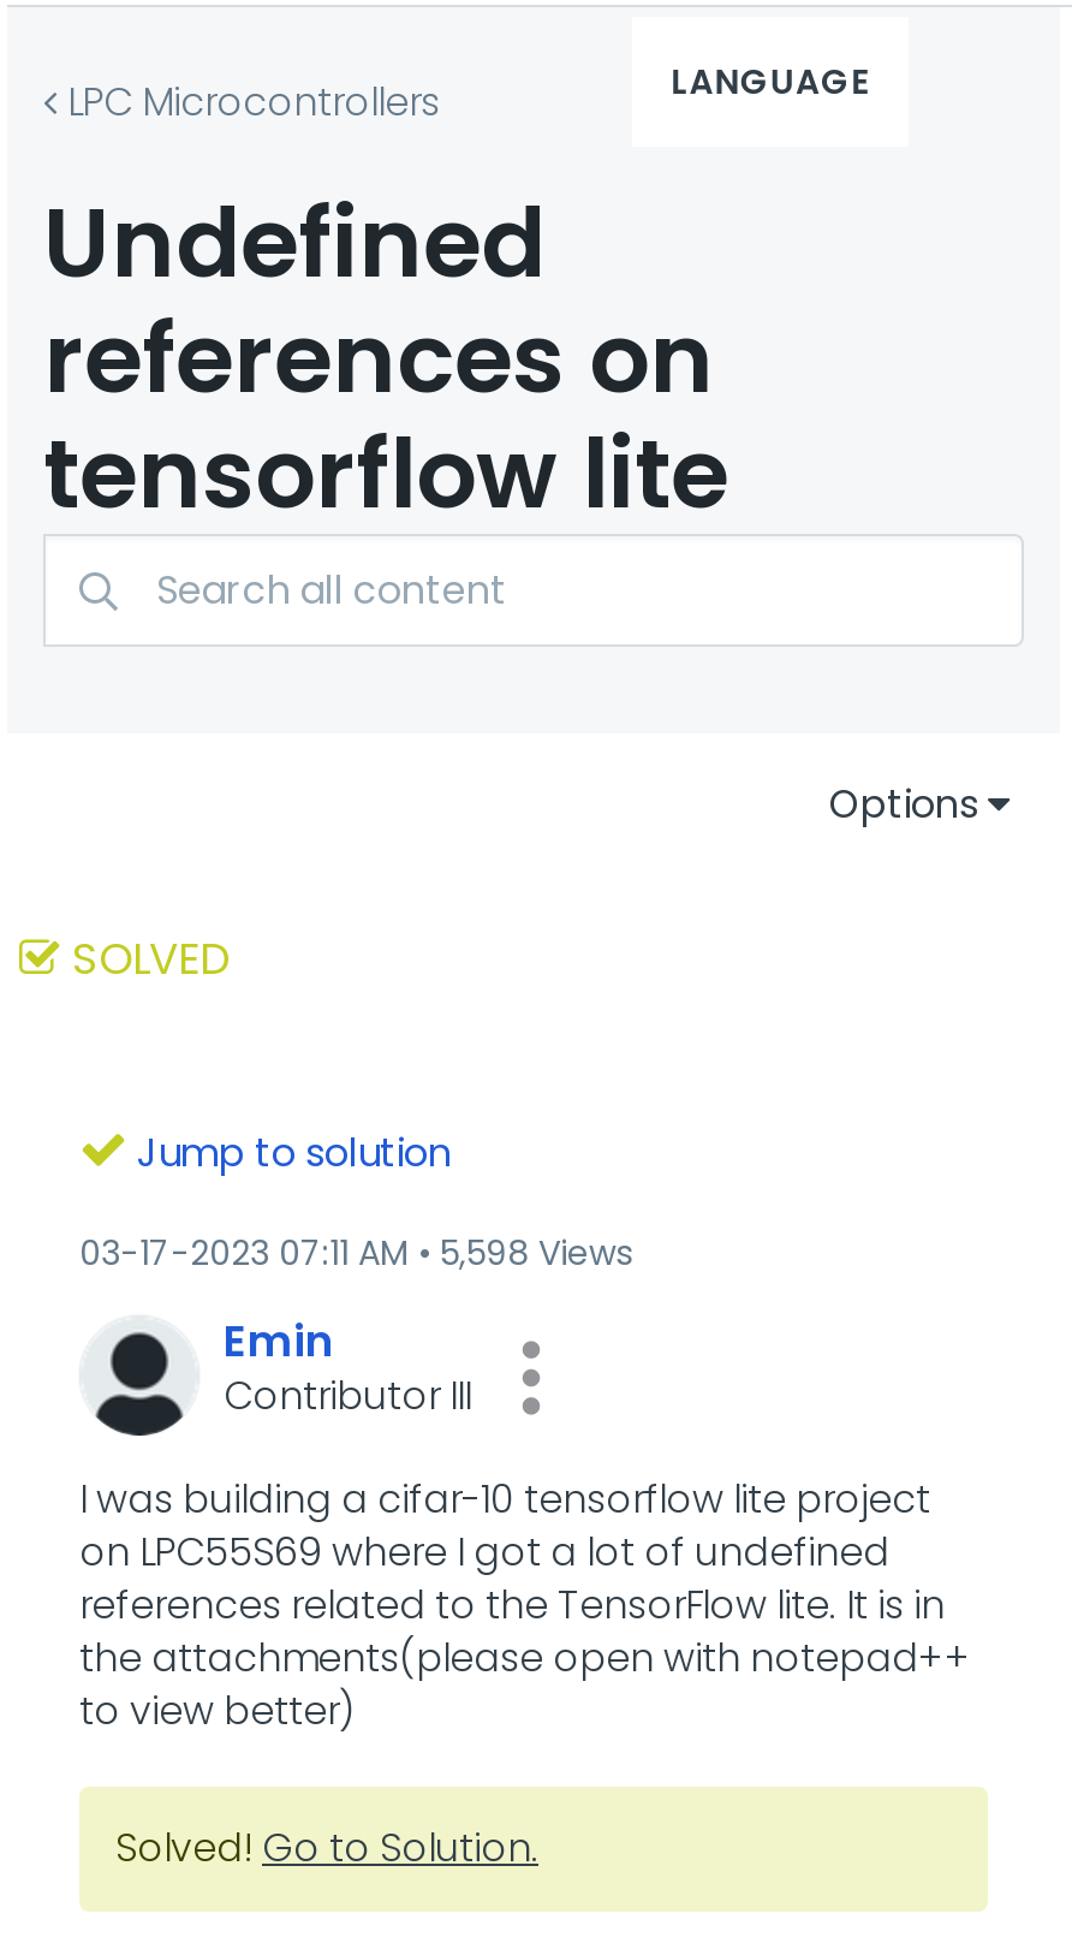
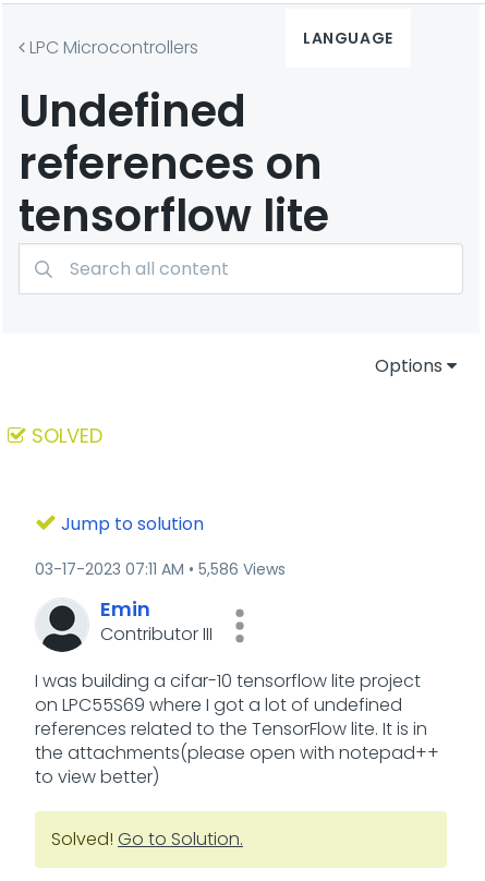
- 03-17-2023 07:11 AM 5,598 Views
+ 03-17-2023 07:11 AM 5,586 Views
